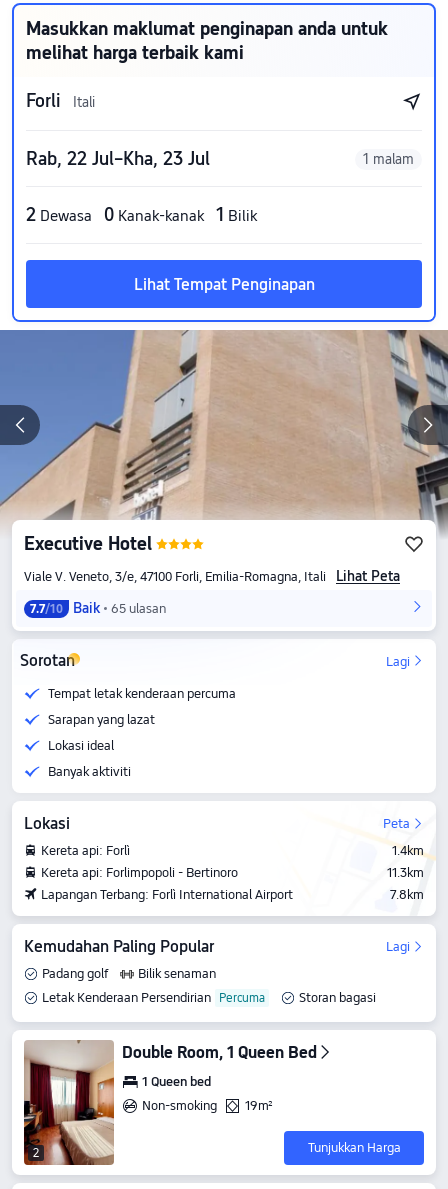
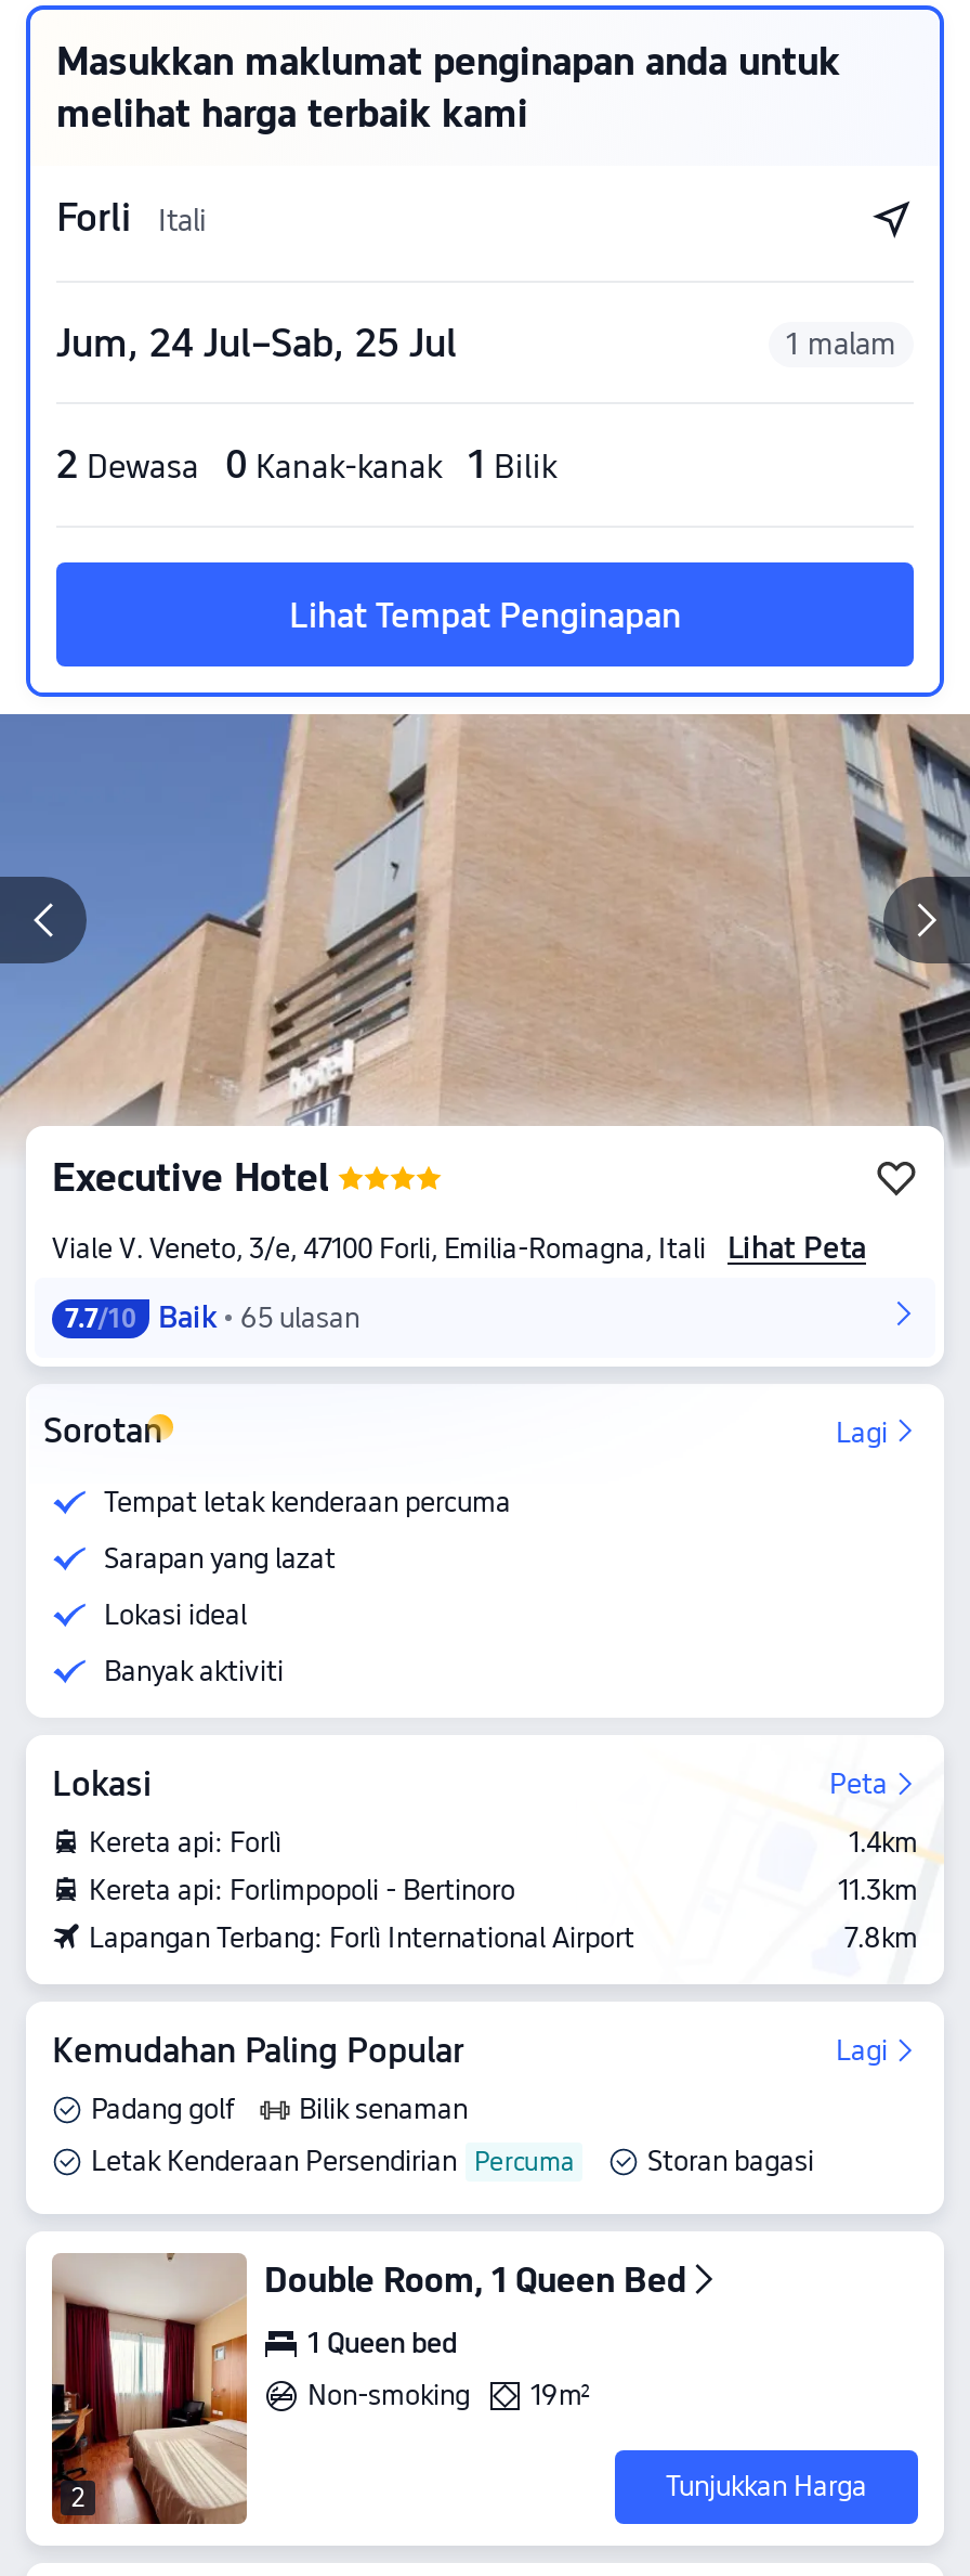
- Rab, 22 Jul–Kha, 23 Jul
+ Jum, 24 Jul–Sab, 25 Jul
